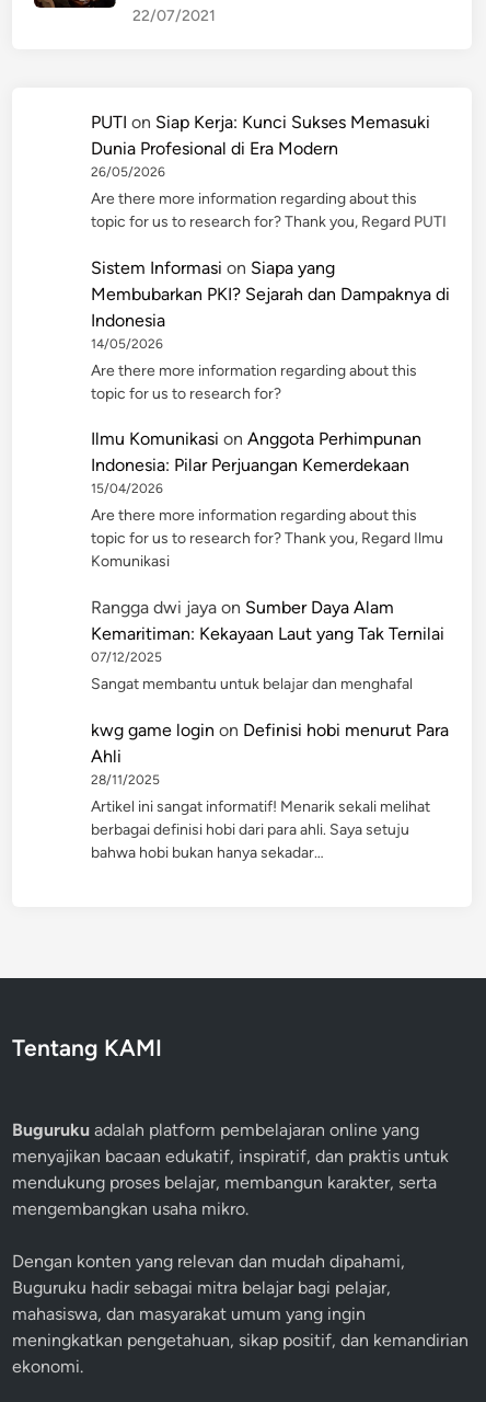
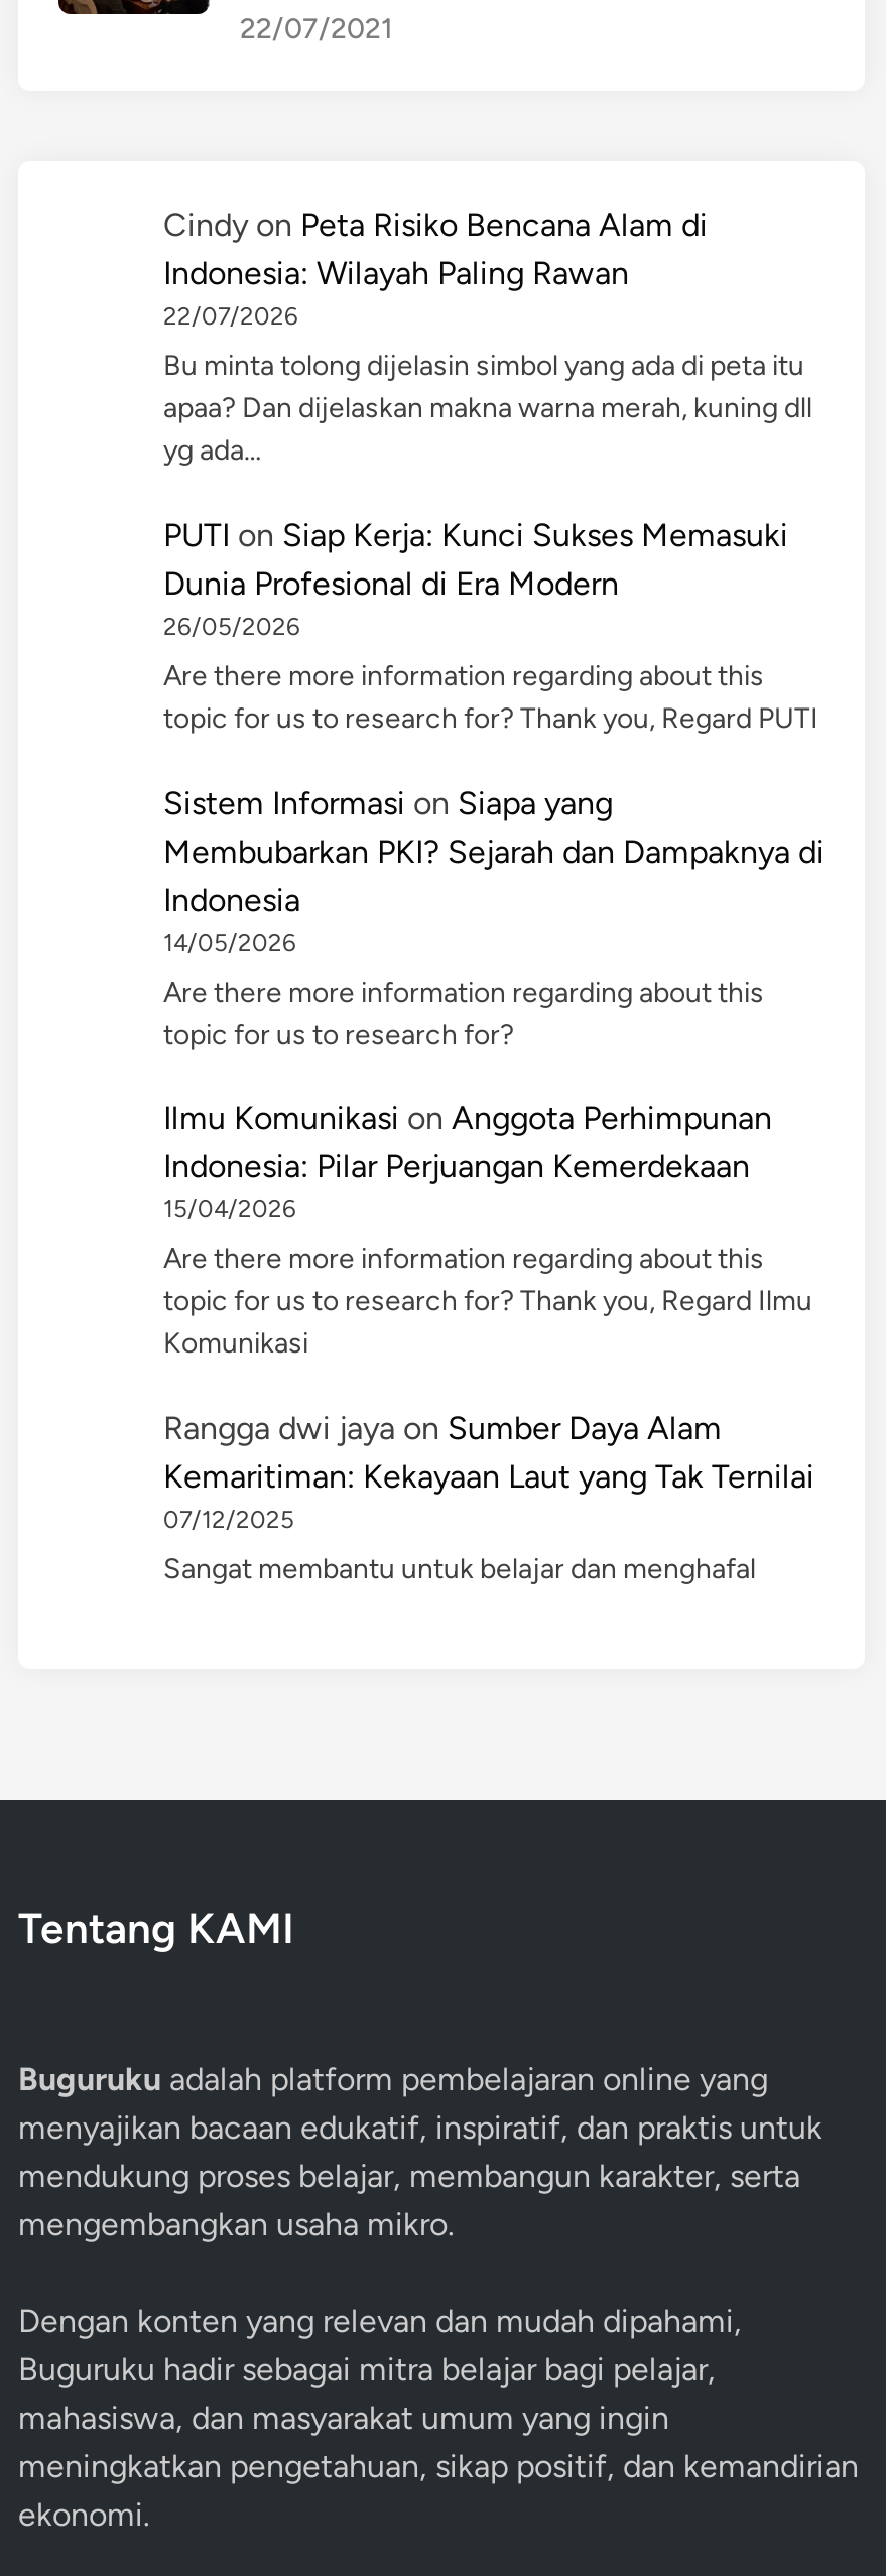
+ Cindy on Peta Risiko Bencana Alam di
+ Indonesia: Wilayah Paling Rawan
+ 22/07/2026
+ Bu minta tolong dijelasin simbol yang ada di peta itu
+ apaa? Dan dijelaskan makna warna merah, kuning dll
+ yg ada…

moved down: PUTI on Siap Kerja: Kunci Sukses Memasuki | Dunia Profesional di Era Modern | 26/05/2026 | ... | 07/12/2025 | Sangat membantu untuk belajar dan menghafal

- kwg game login on Definisi hobi menurut Para
- Ahli
- 28/11/2025
- Artikel ini sangat informatif! Menarik sekali melihat
- berbagai definisi hobi dari para ahli. Saya setuju
- bahwa hobi bukan hanya sekadar…
